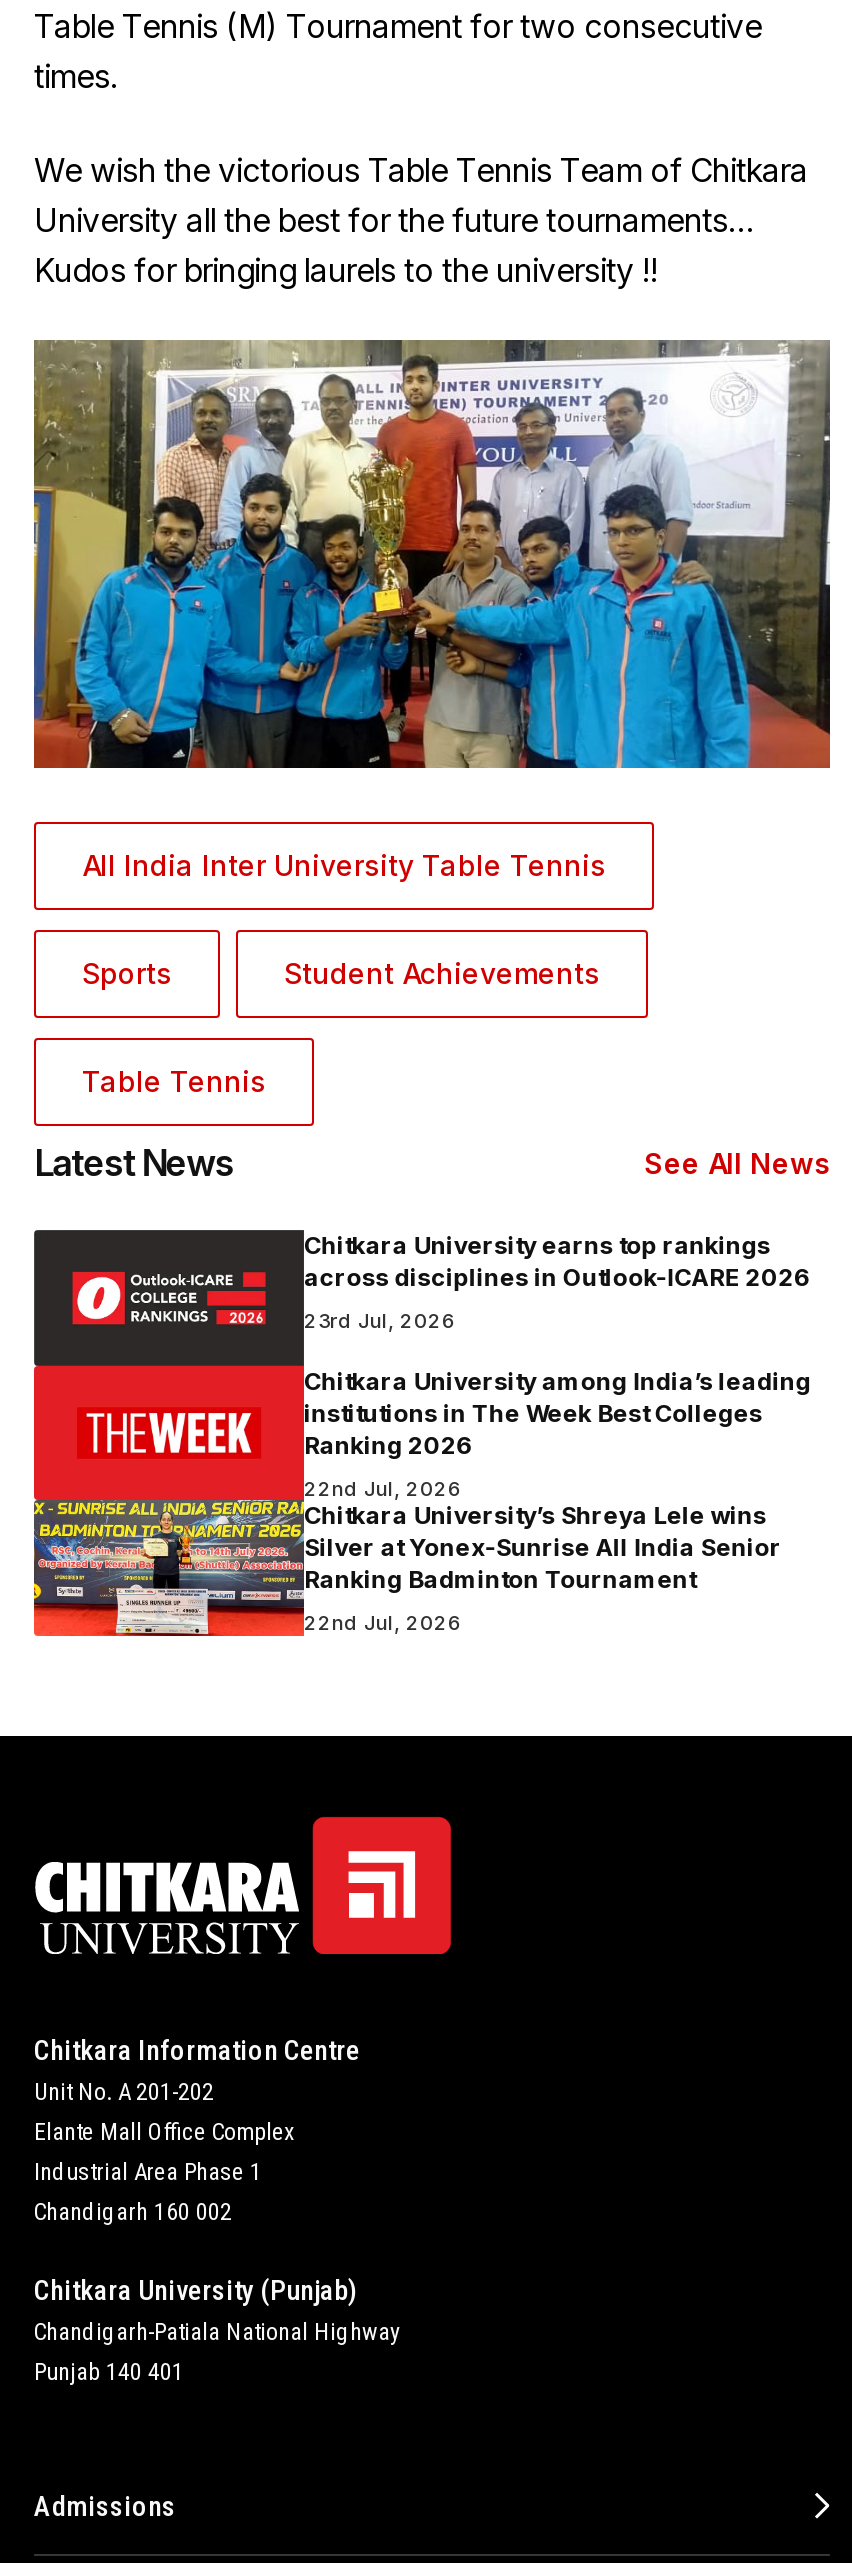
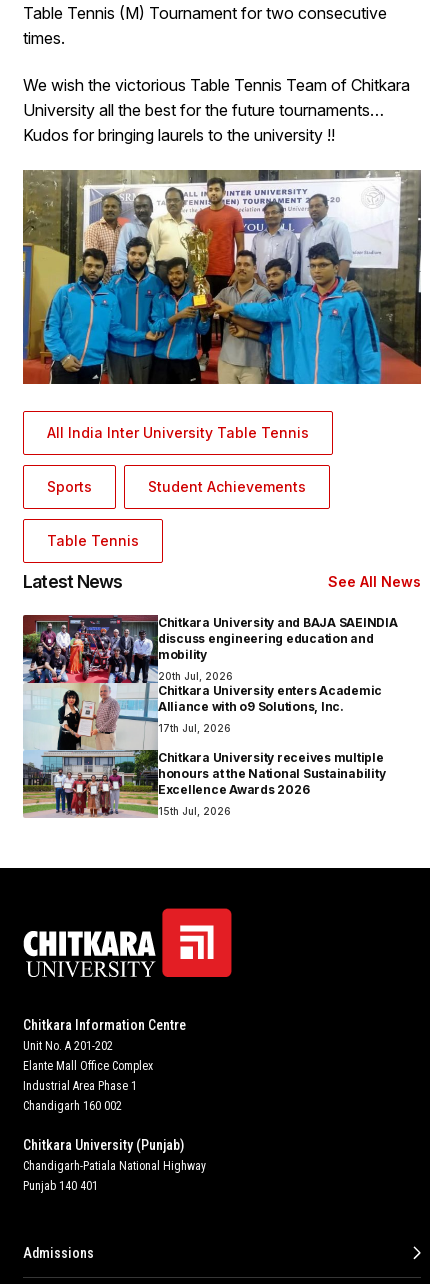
- [image]
- Chitkara University earns top rankings
- across disciplines in Outlook-ICARE 2026
+ [image]
+ Chitkara University and BAJA SAEINDIA
+ discuss engineering education and
+ mobility

- 23rd Jul, 2026
+ 20th Jul, 2026
+ Chitkara University enters Academic
+ Alliance with o9 Solutions, Inc.

- Chitkara University among India’s leading
- institutions in The Week Best Colleges
- Ranking 2026
+ 17th Jul, 2026

- 22nd Jul, 2026
- Chitkara University’s Shreya Lele wins
- Silver at Yonex-Sunrise All India Senior
- Ranking Badminton Tournament
+ Chitkara University receives multiple
+ honours at the National Sustainability
+ Excellence Awards 2026

- 22nd Jul, 2026
+ 15th Jul, 2026
